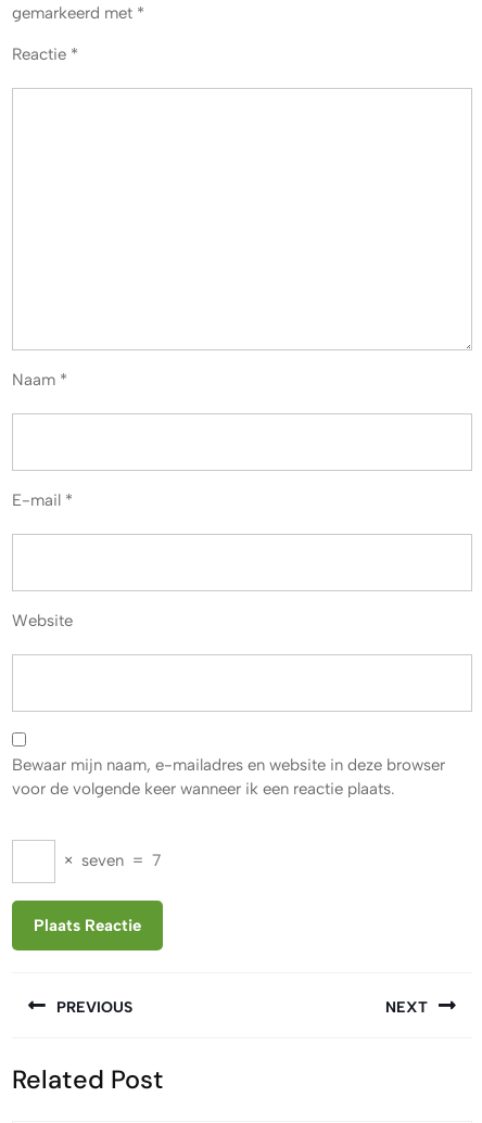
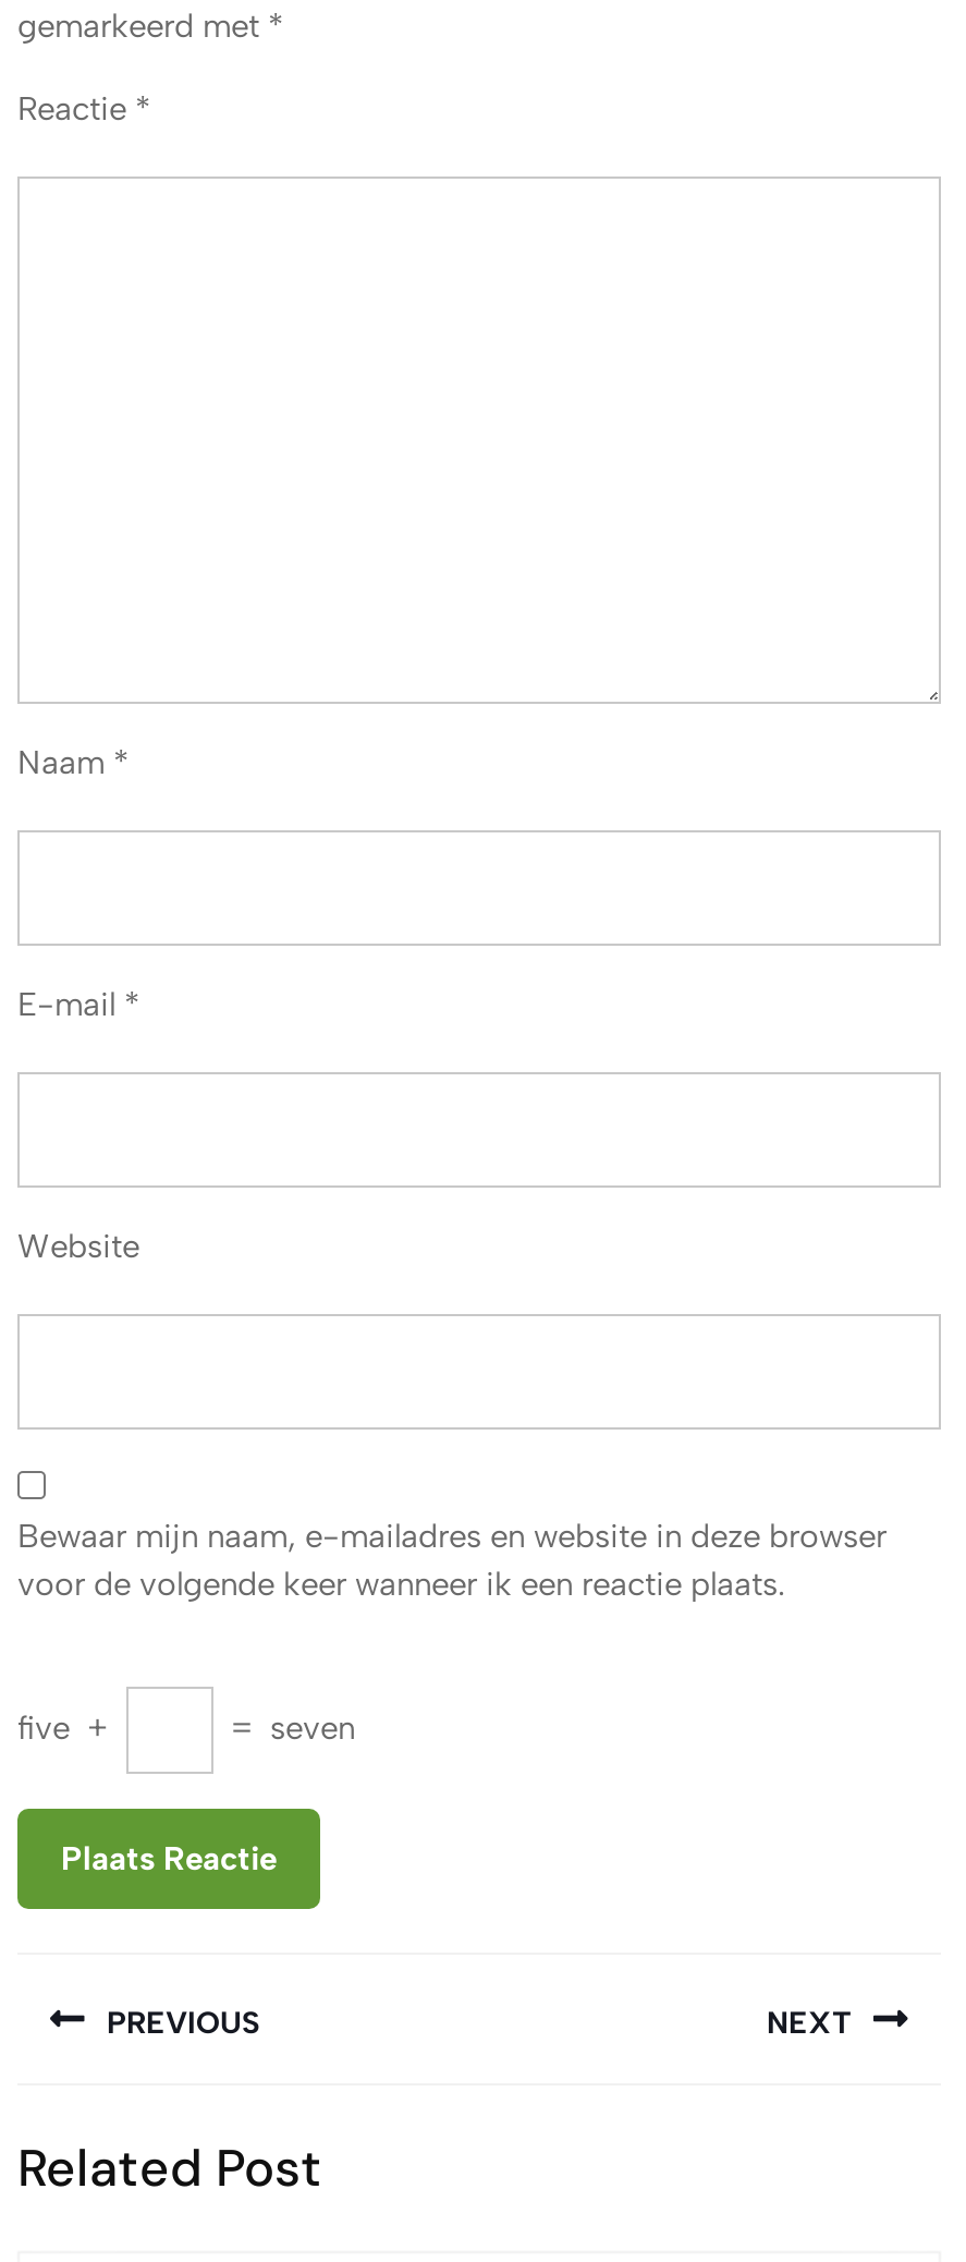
- × seven = 7
+ five +
+ = seven
